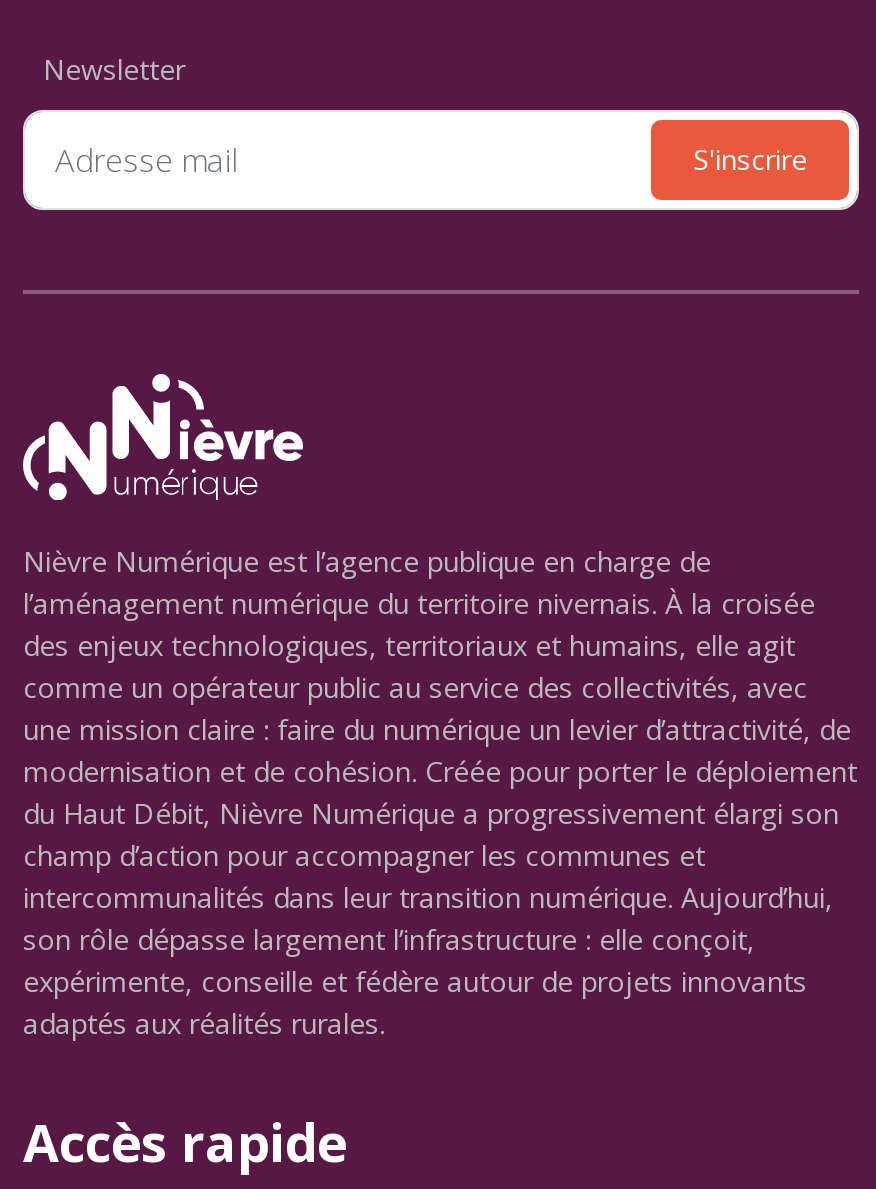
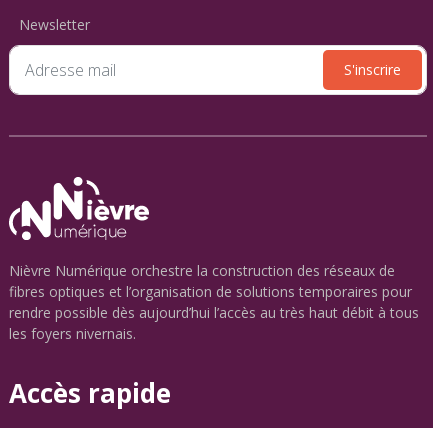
- Nièvre Numérique est l’agence publique en charge de
- l’aménagement numérique du territoire nivernais. À la croisée
- des enjeux technologiques, territoriaux et humains, elle agit
- comme un opérateur public au service des collectivités, avec
- une mission claire : faire du numérique un levier d’attractivité, de
- modernisation et de cohésion. Créée pour porter le déploiement
- du Haut Débit, Nièvre Numérique a progressivement élargi son
- champ d’action pour accompagner les communes et
- intercommunalités dans leur transition numérique. Aujourd’hui,
- son rôle dépasse largement l’infrastructure : elle conçoit,
- expérimente, conseille et fédère autour de projets innovants
- adaptés aux réalités rurales.
+ Nièvre Numérique orchestre la construction des réseaux de
+ fibres optiques et l’organisation de solutions temporaires pour
+ rendre possible dès aujourd’hui l’accès au très haut débit à tous
+ les foyers nivernais.
